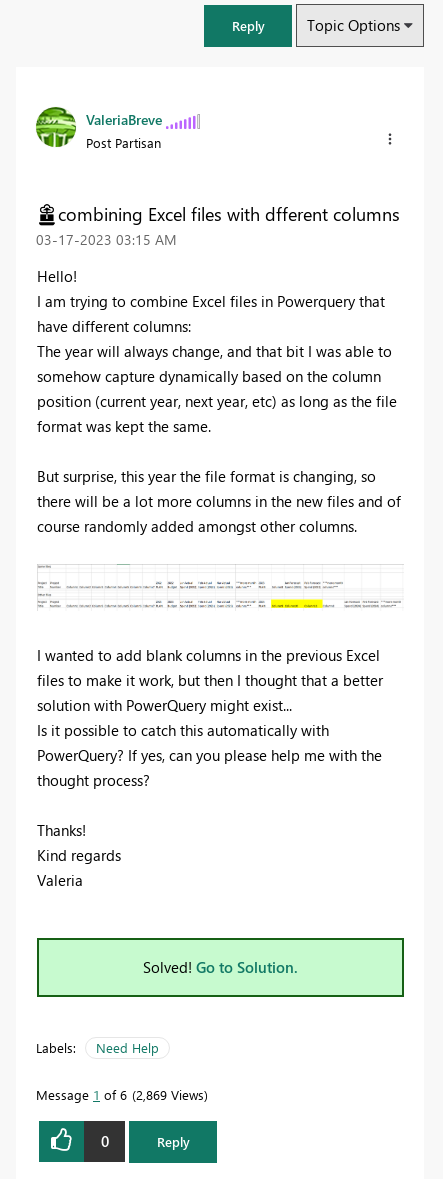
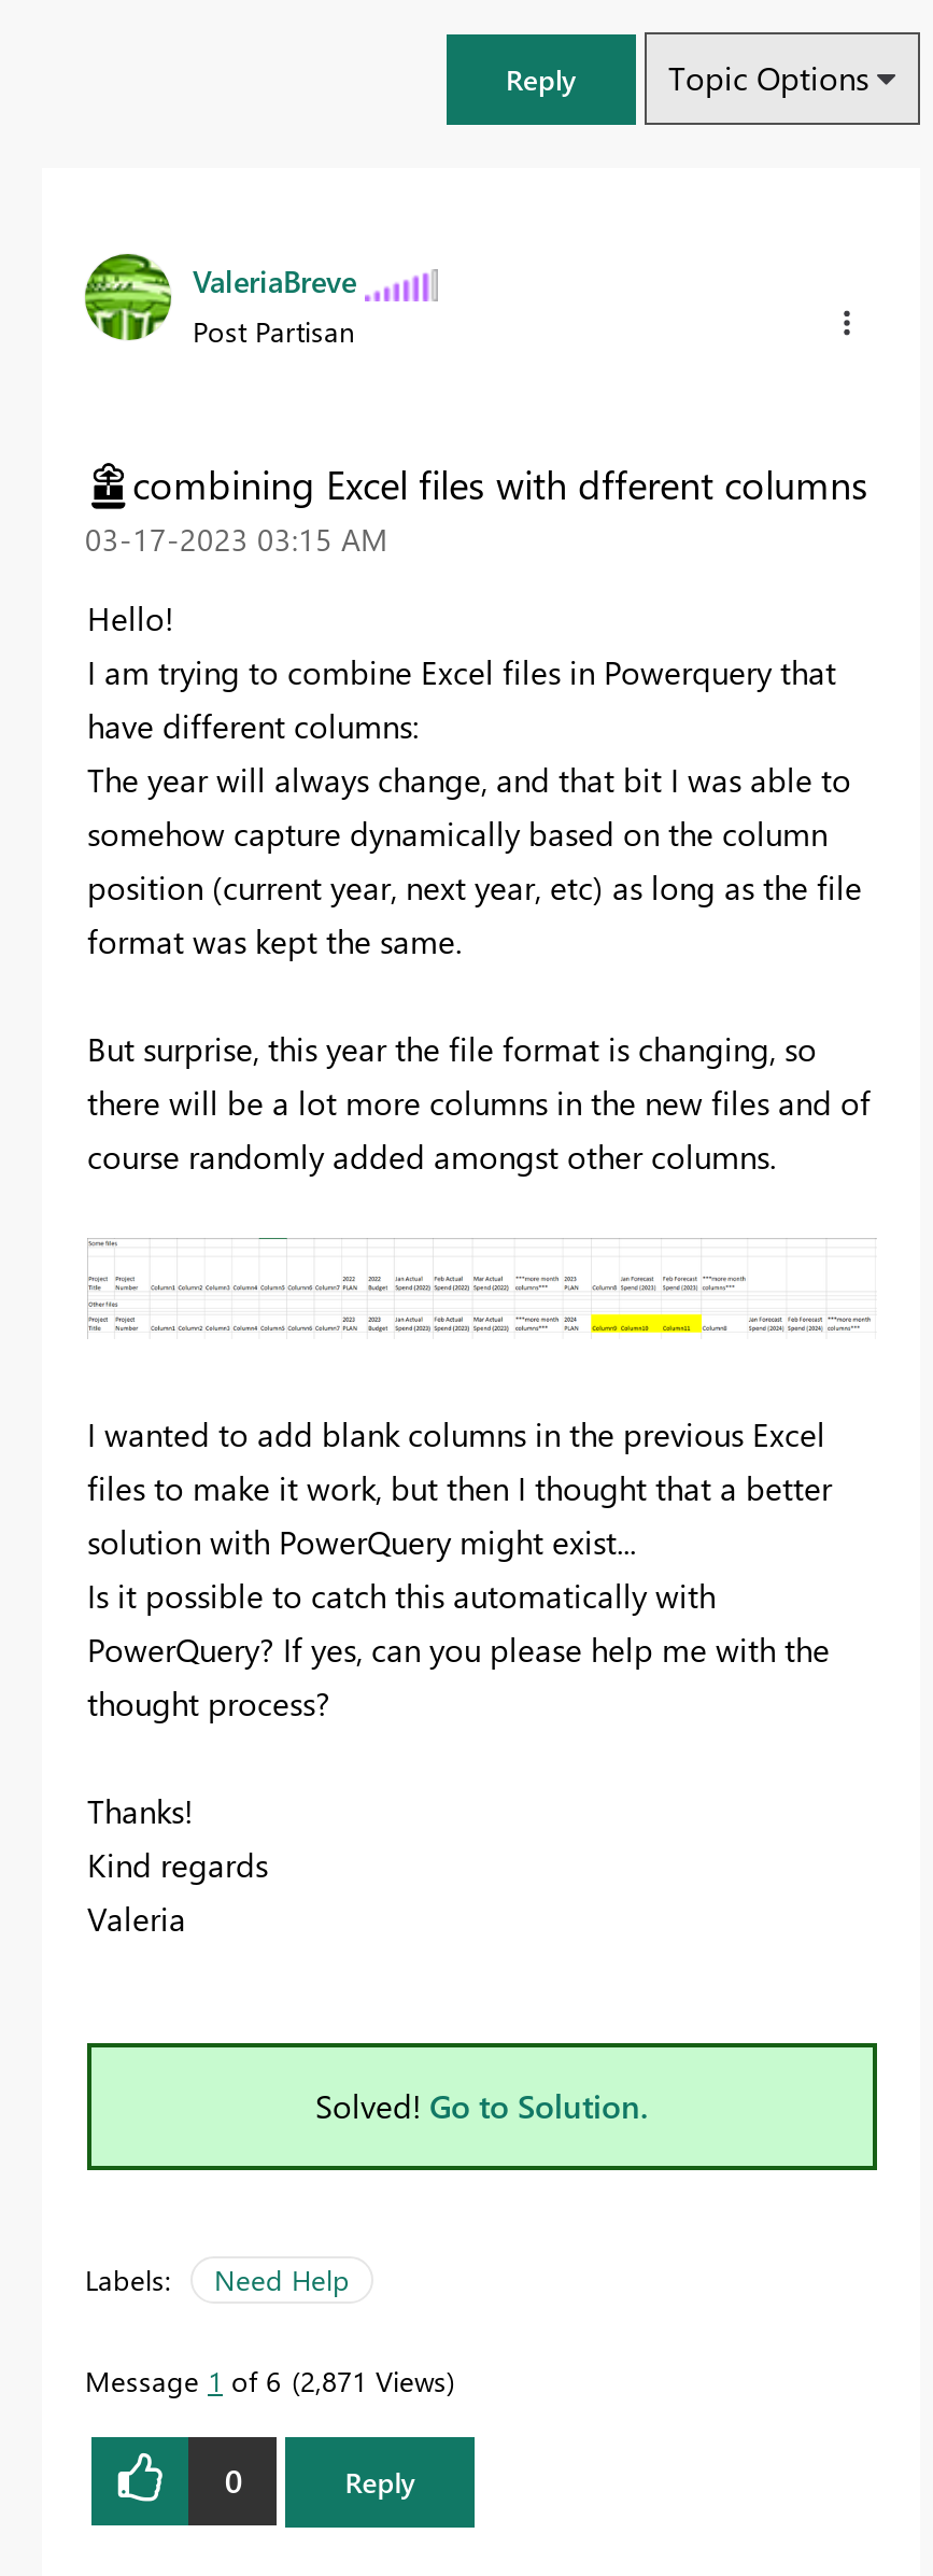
- Message 1 of 6 2,869 Views
+ Message 1 of 6 2,871 Views
